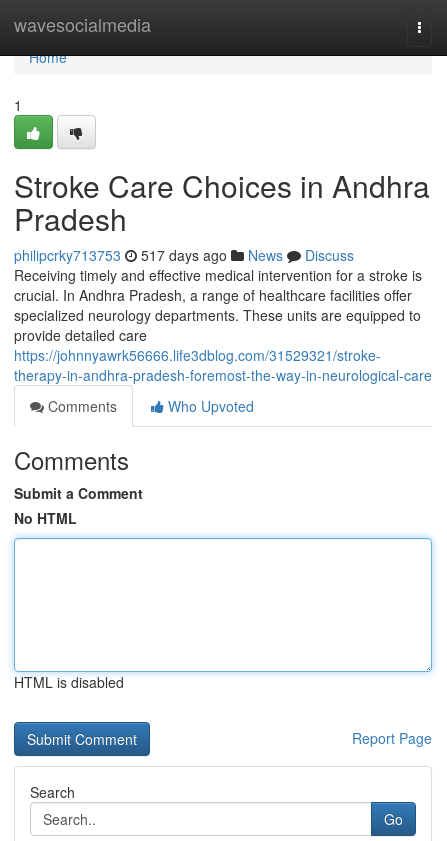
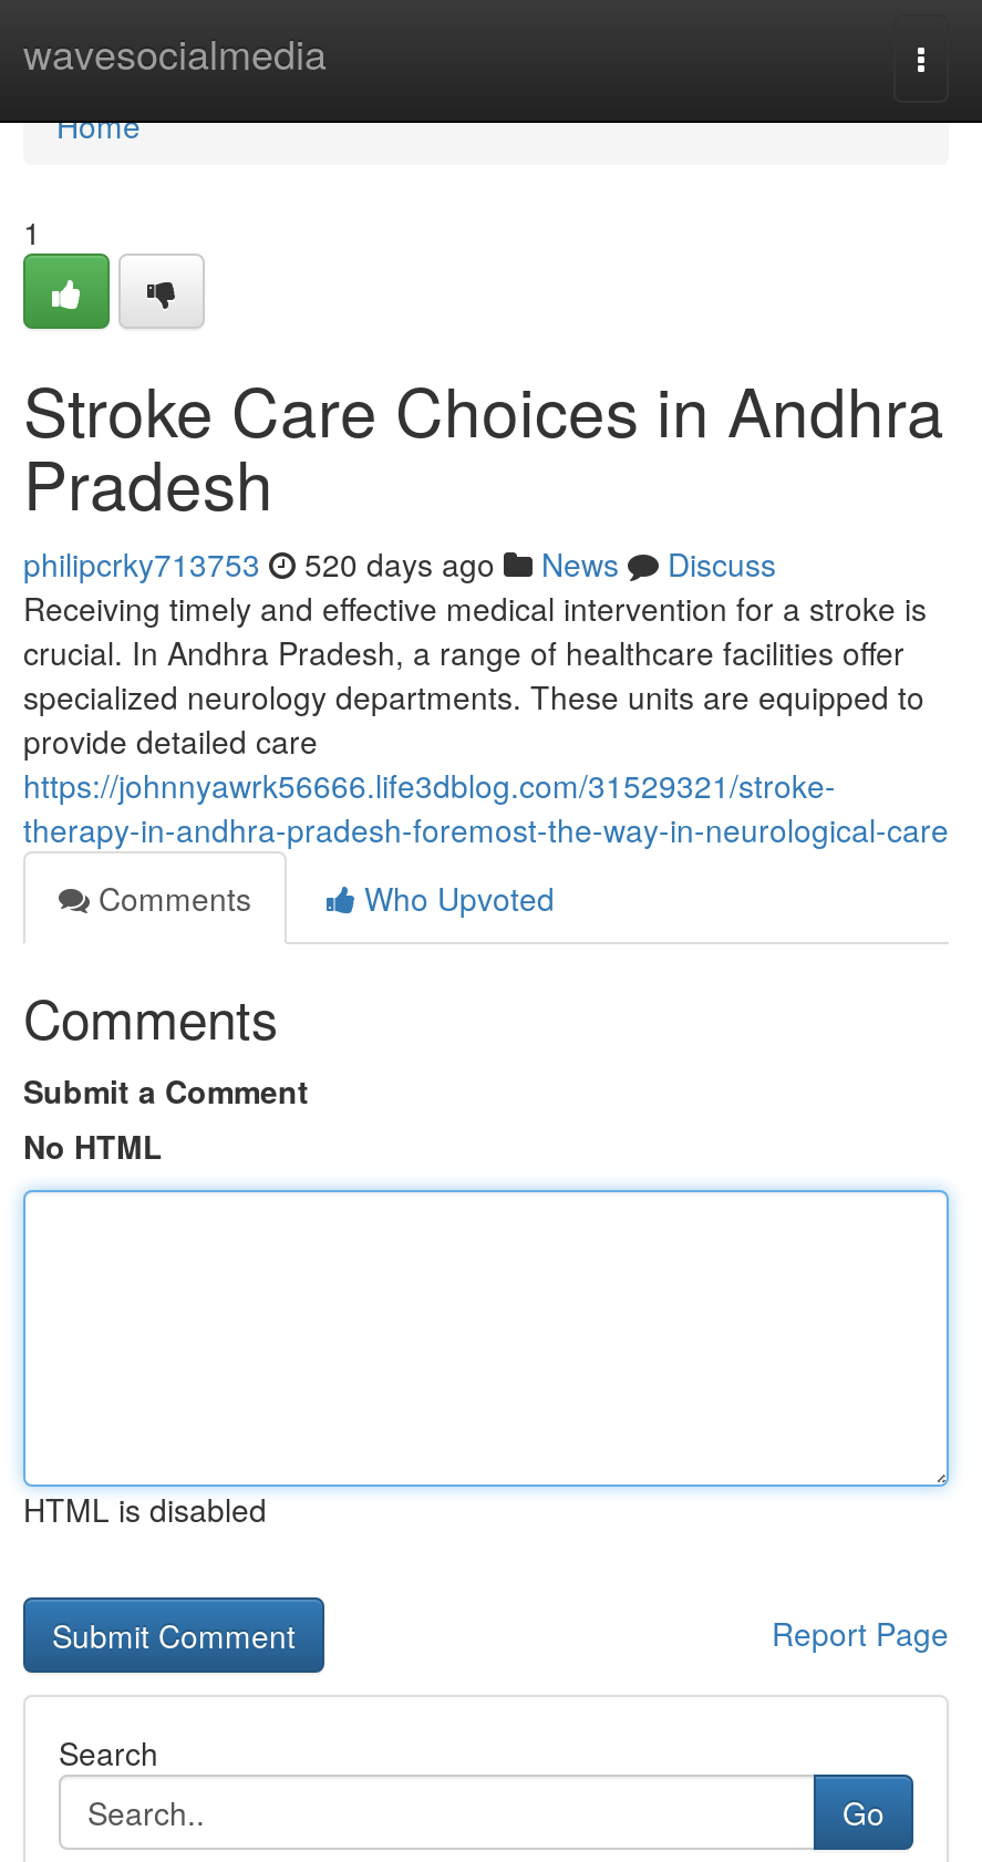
- philipcrky713753 517 days ago News Discuss
+ philipcrky713753 520 days ago News Discuss
